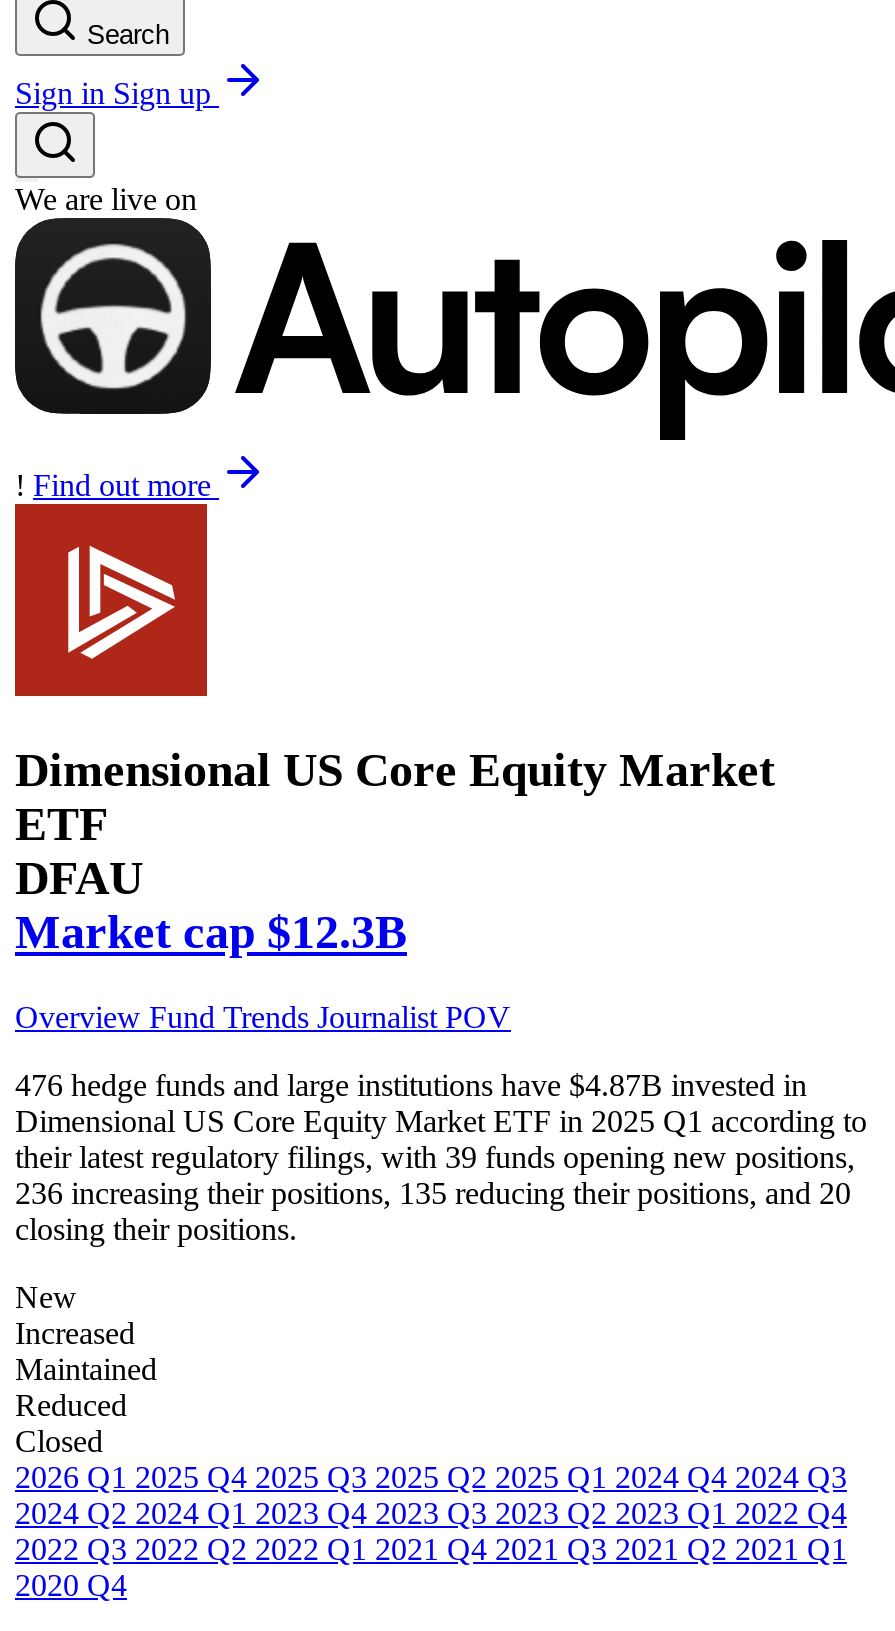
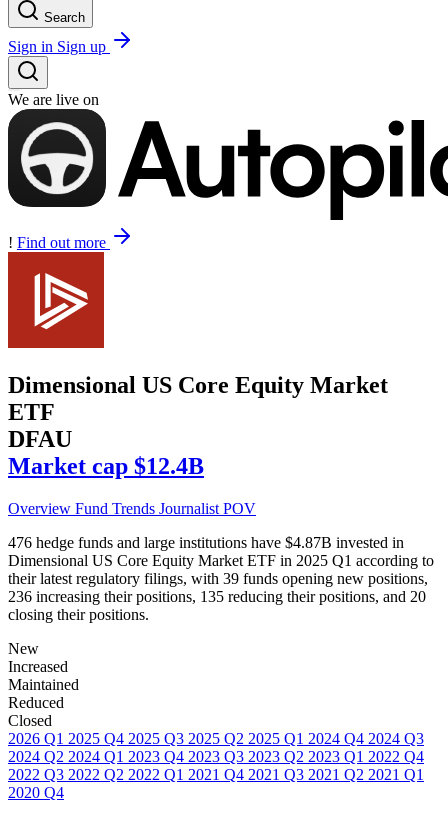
- Market cap $12.3B
+ Market cap $12.4B
